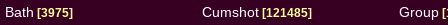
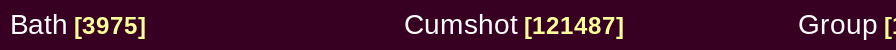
- Cumshot [121485]
+ Cumshot [121487]
